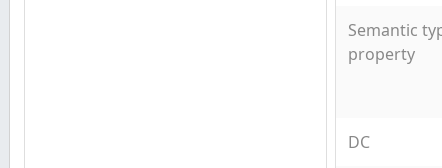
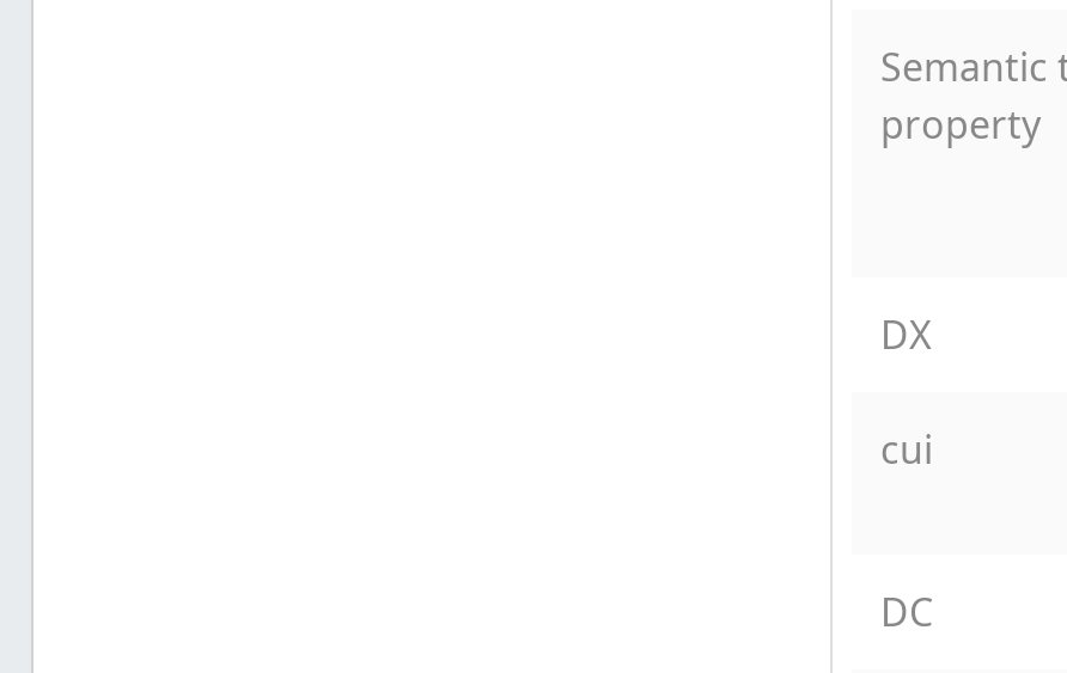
+ DX
+ cui
